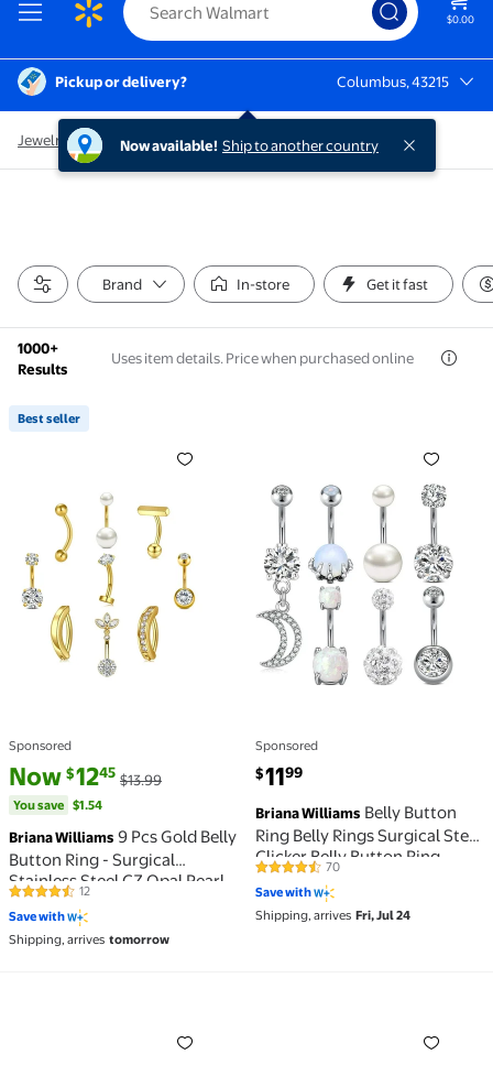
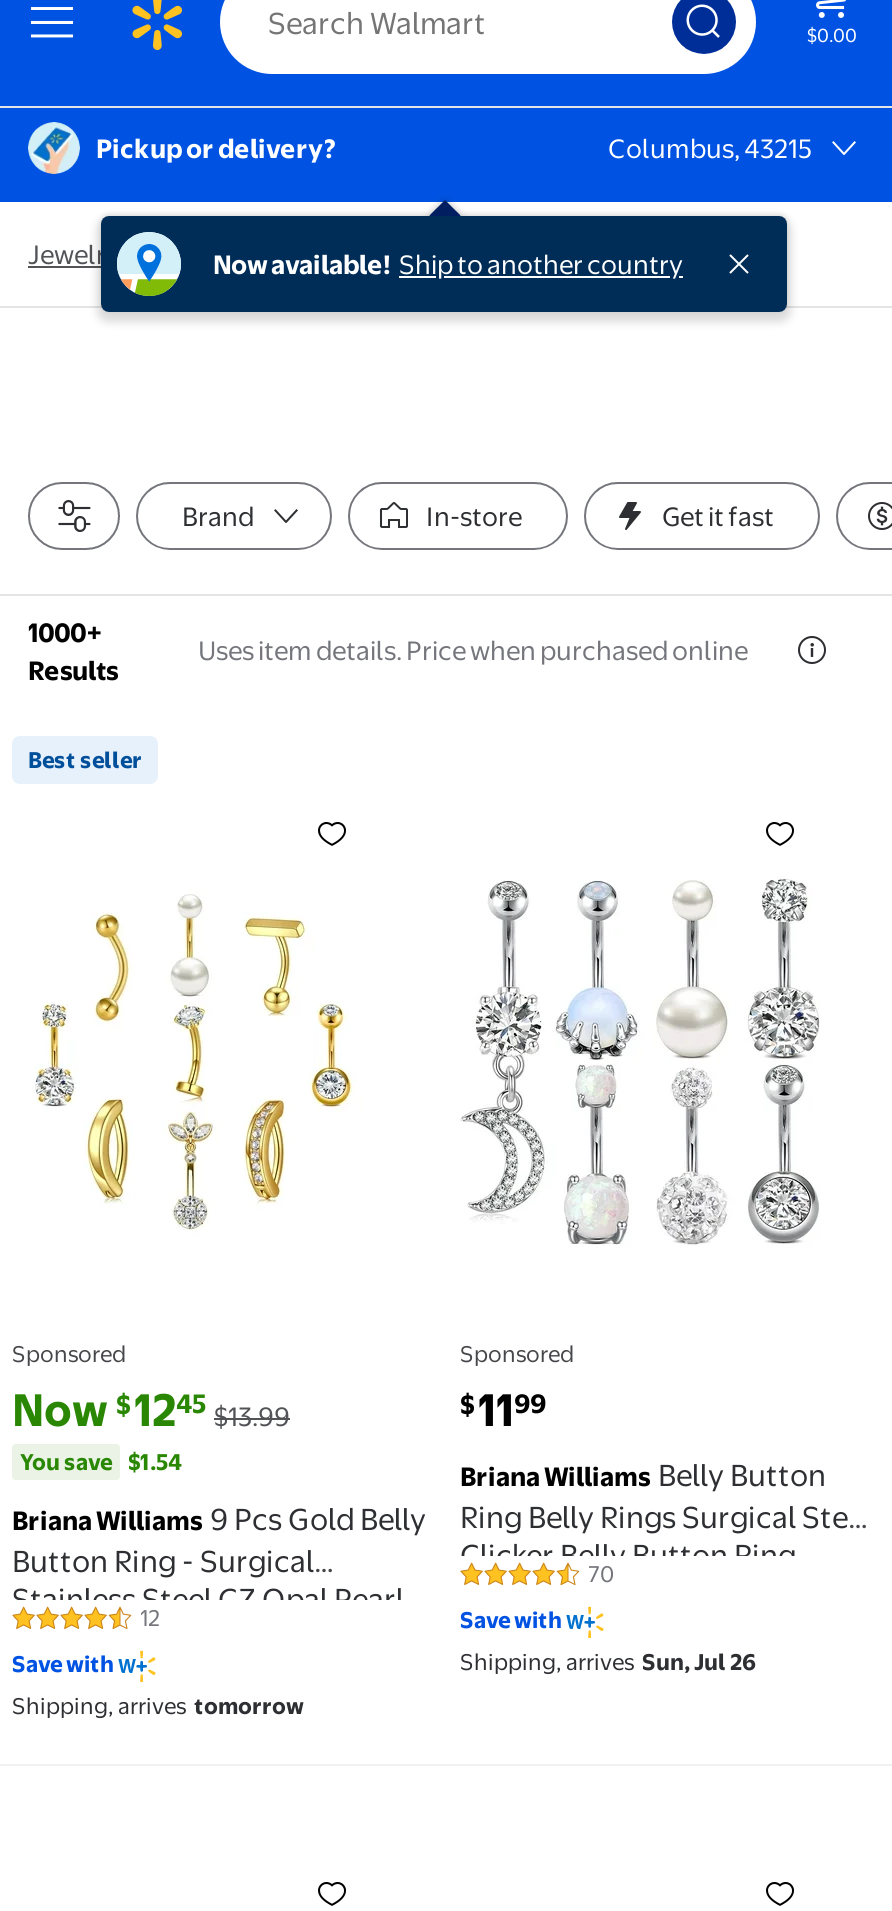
- Shipping, arrives Fri, Jul 24
+ Shipping, arrives Sun, Jul 26
